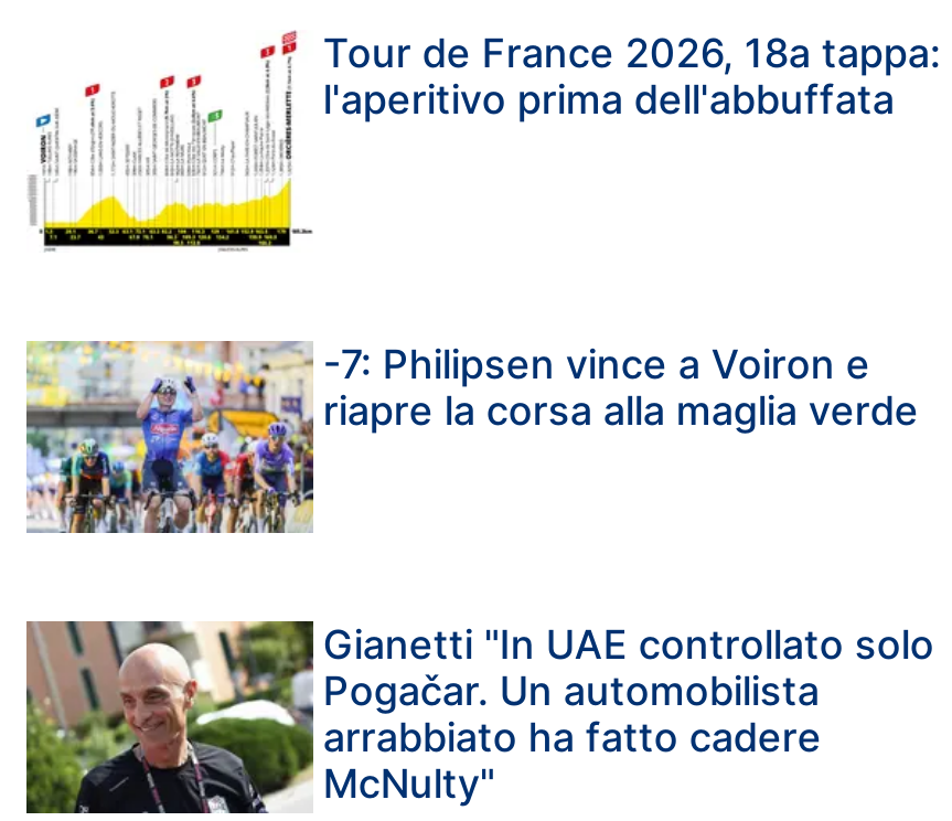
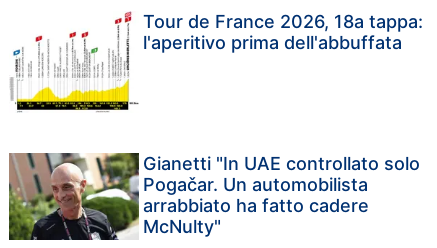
- [image]
- -7: Philipsen vince a Voiron e
- riapre la corsa alla maglia verde
